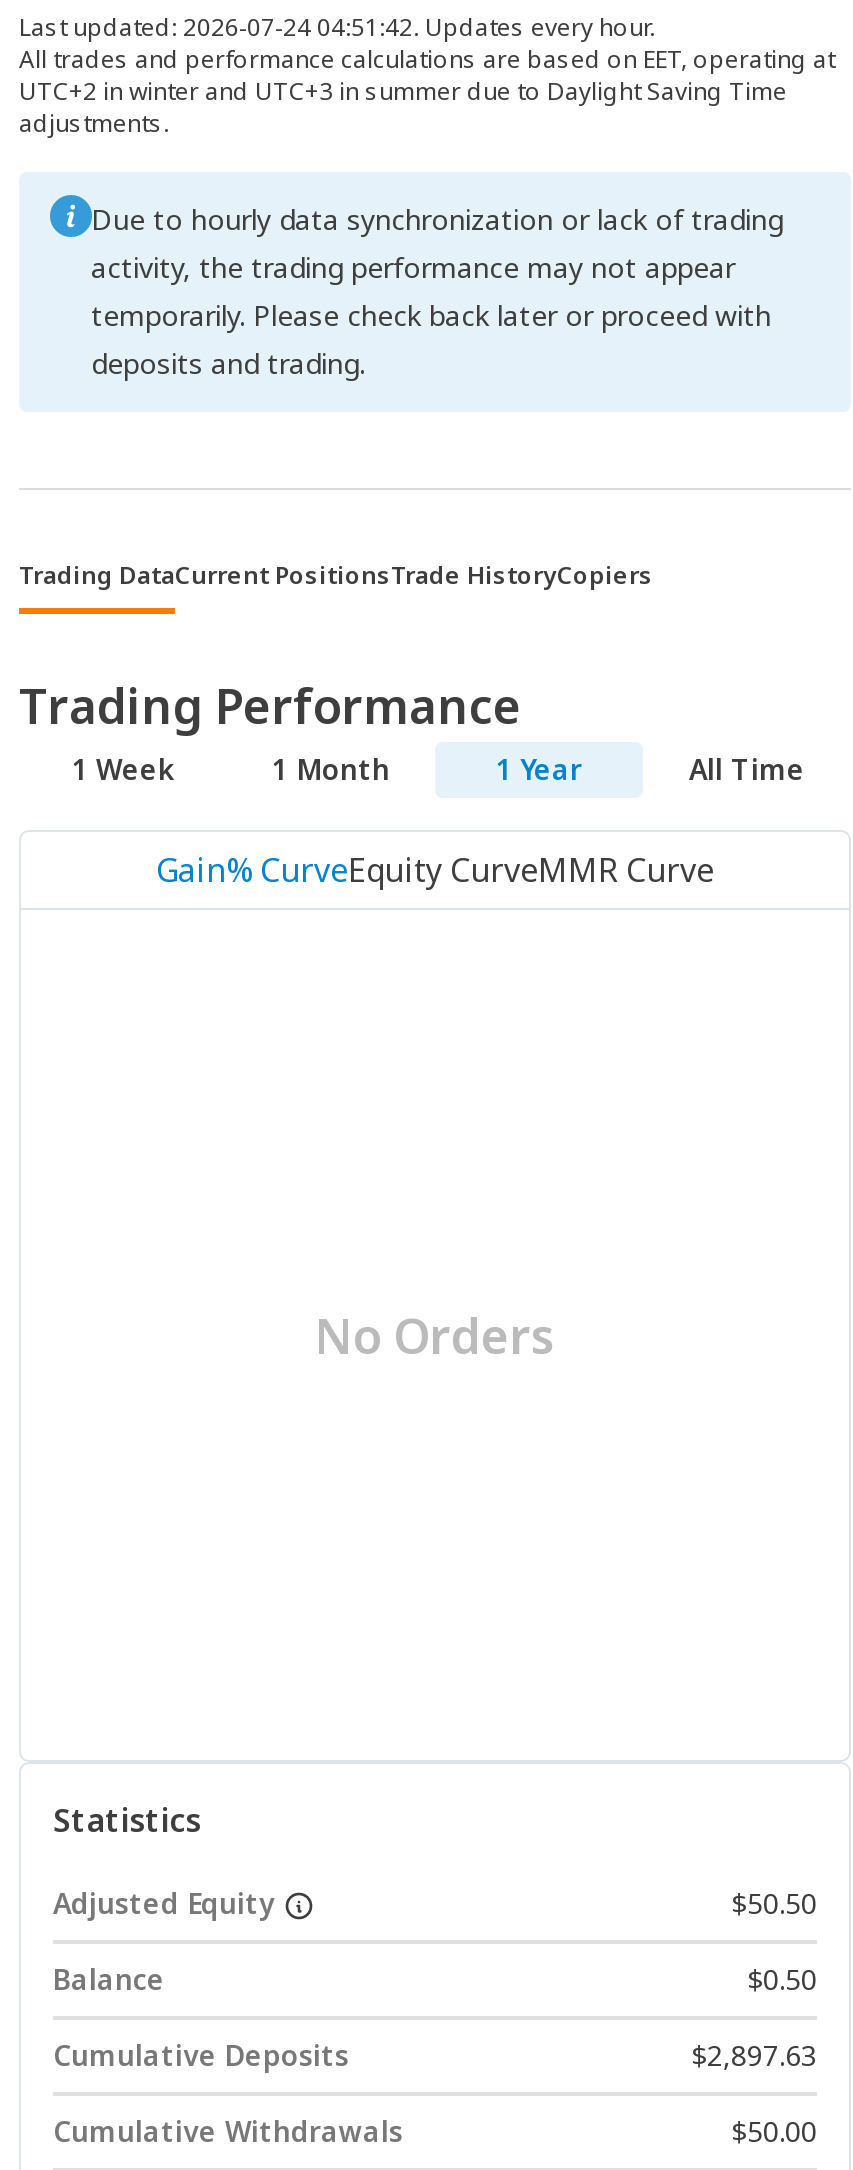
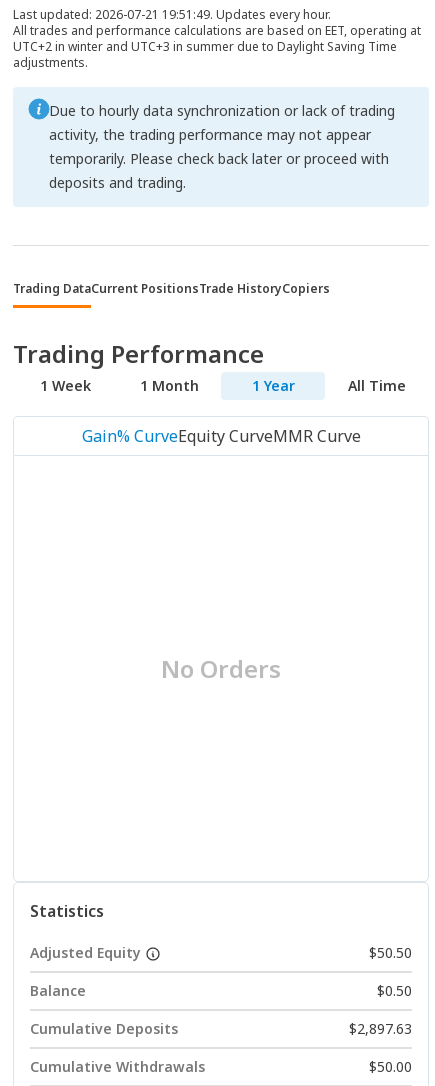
- Last updated: 2026-07-24 04:51:42. Updates every hour.
+ Last updated: 2026-07-21 19:51:49. Updates every hour.
